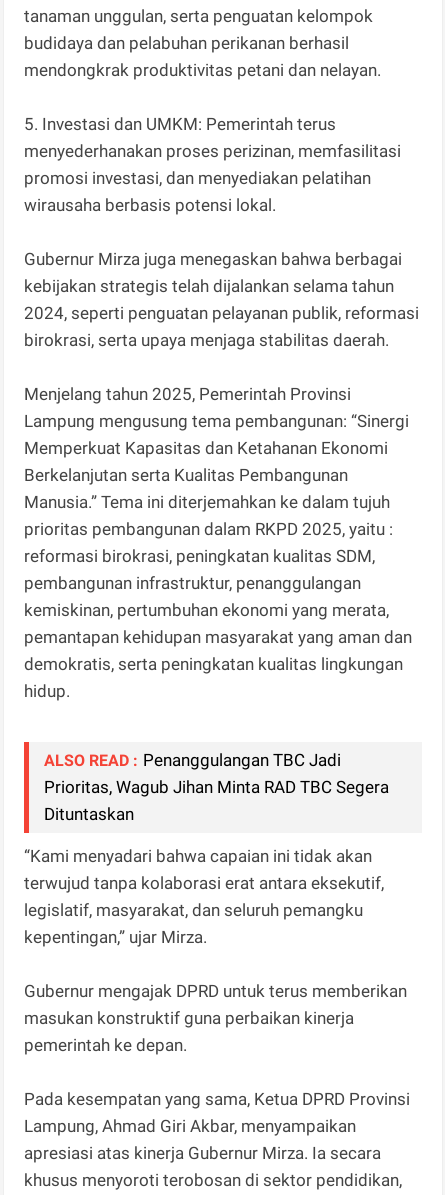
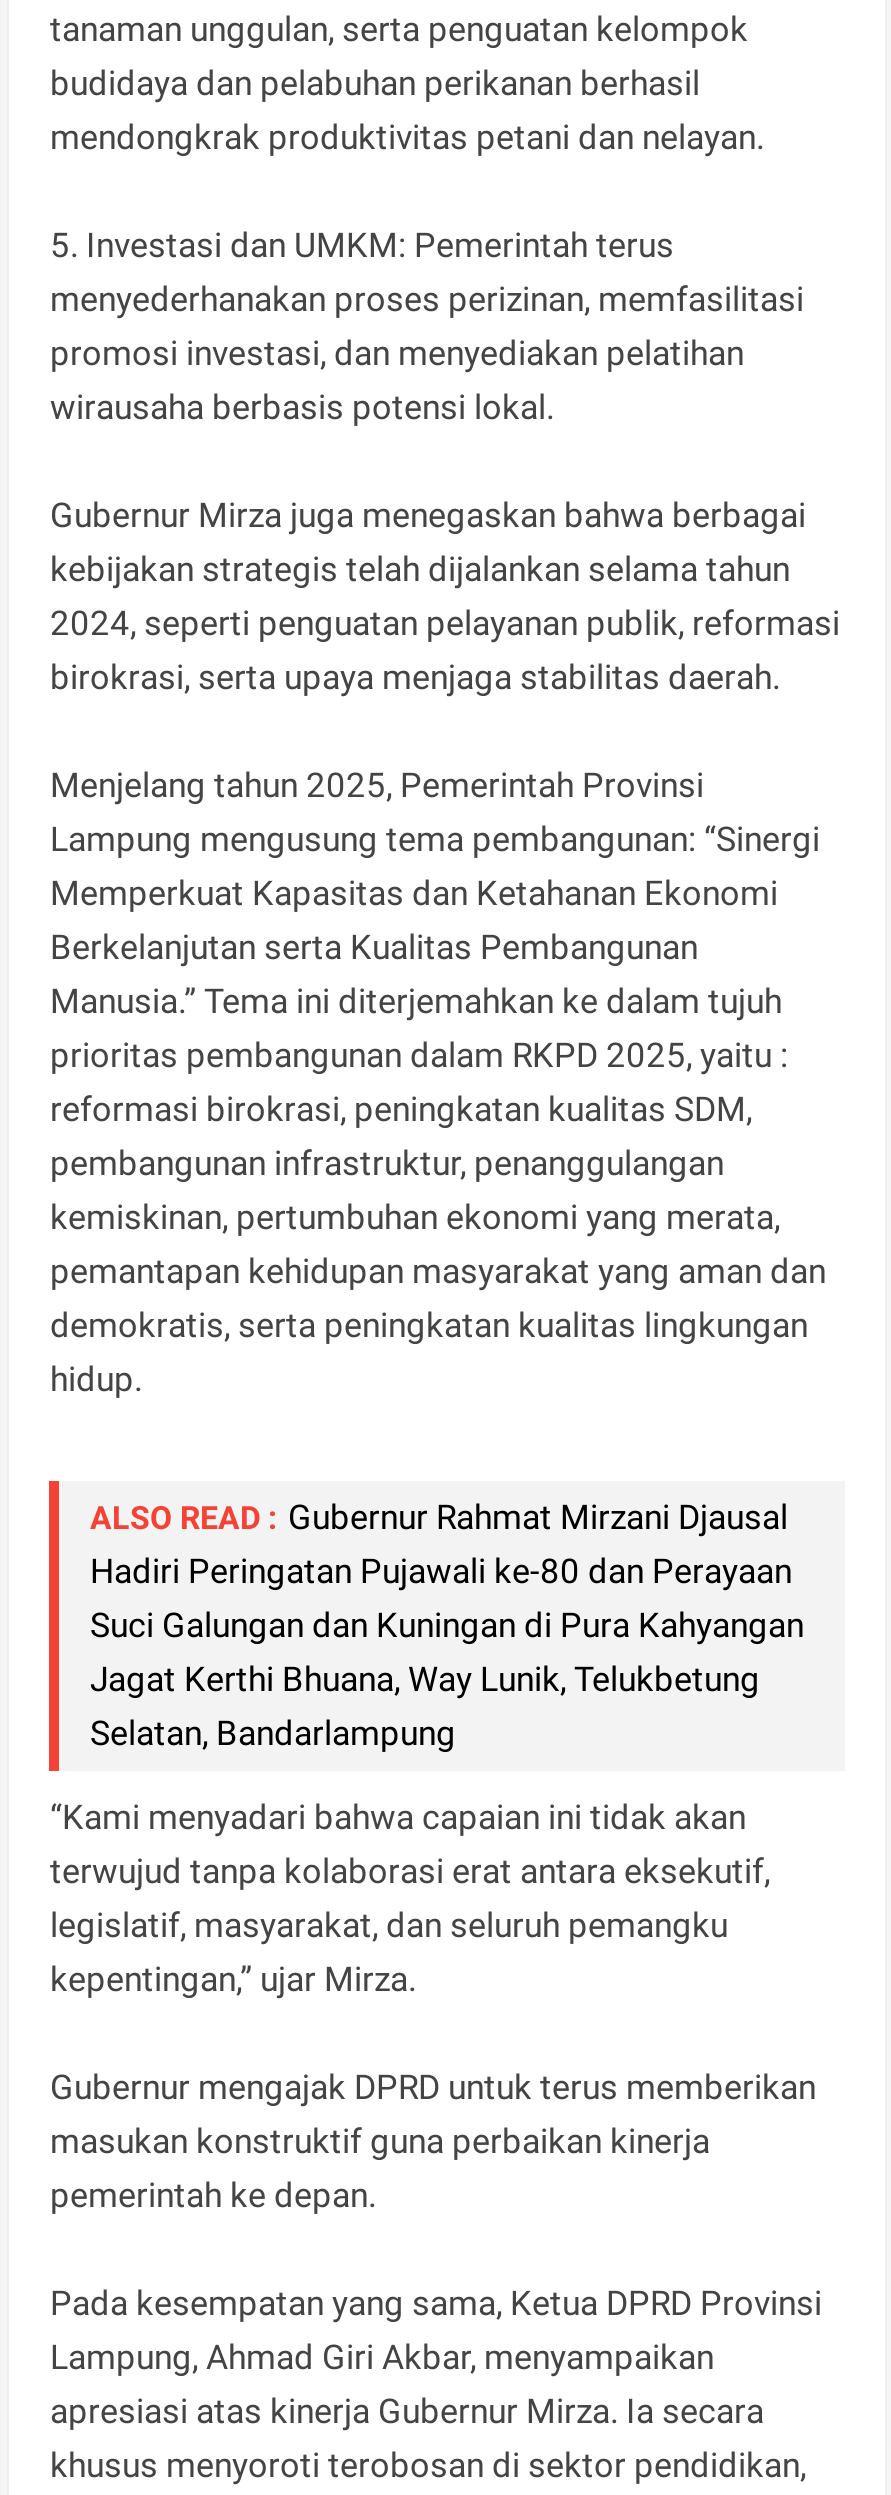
- ALSO READ : Penanggulangan TBC Jadi
- Prioritas, Wagub Jihan Minta RAD TBC Segera
- Dituntaskan
+ ALSO READ : Gubernur Rahmat Mirzani Djausal
+ Hadiri Peringatan Pujawali ke-80 dan Perayaan
+ Suci Galungan dan Kuningan di Pura Kahyangan
+ Jagat Kerthi Bhuana, Way Lunik, Telukbetung
+ Selatan, Bandarlampung
